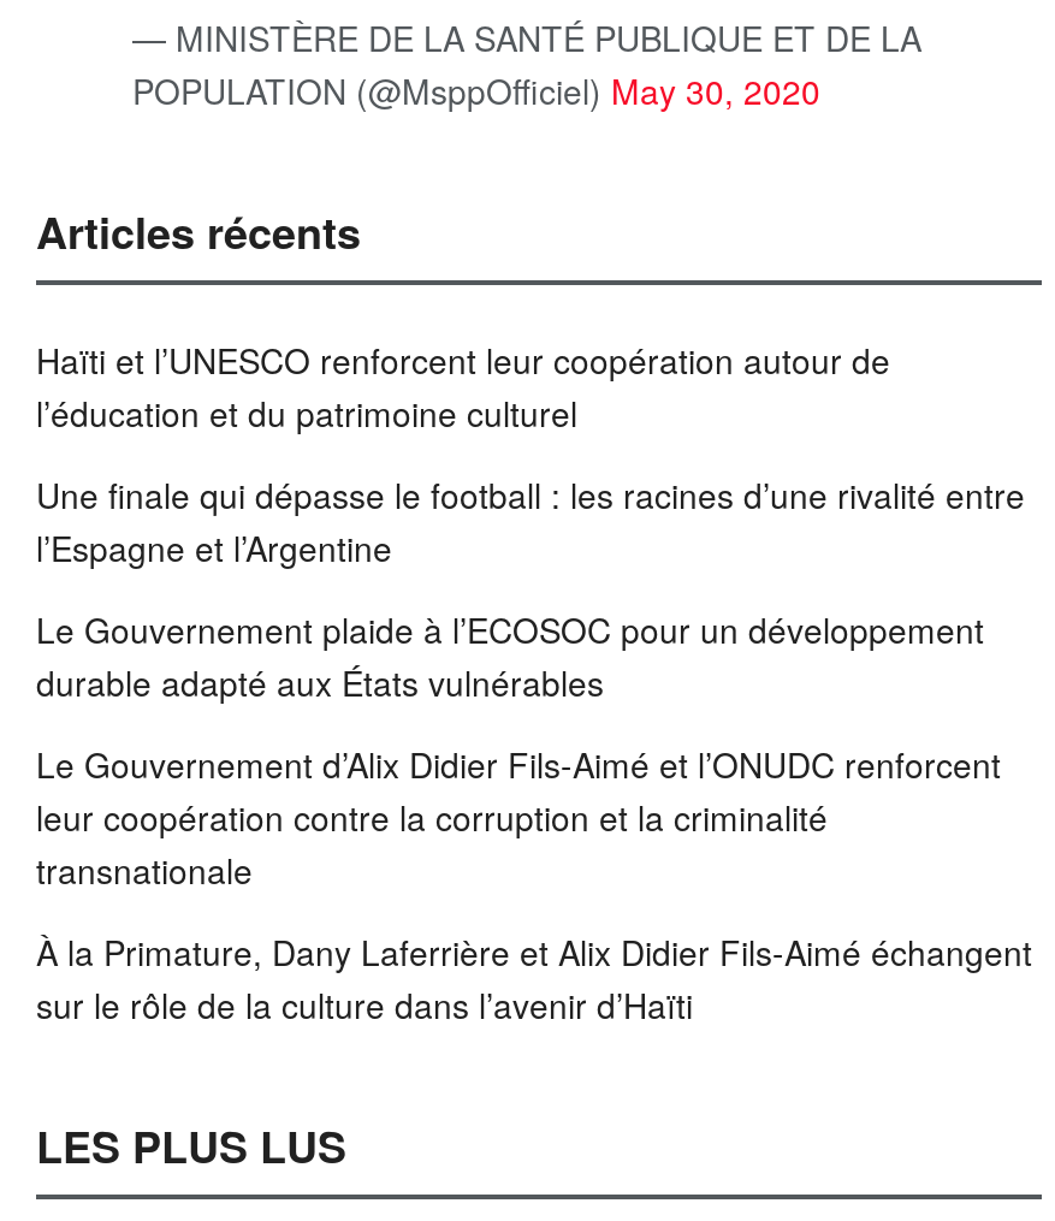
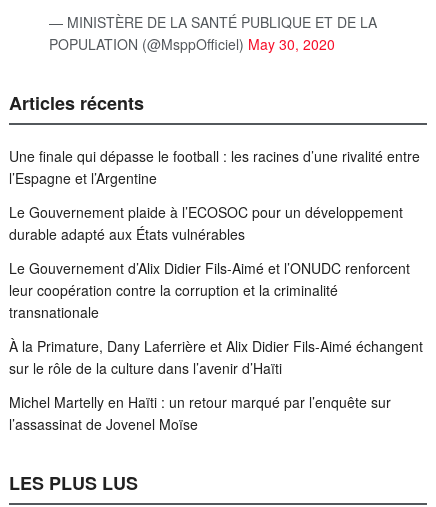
- Haïti et l’UNESCO renforcent leur coopération autour de
- l’éducation et du patrimoine culturel

moved up: Une finale qui dépasse le football : les racines d’une rivalité entre | l’Espagne et l’Argentine | Le Gouvernement plaide à l’ECOSOC pour un développement | ... | À la Primature, Dany Laferrière et Alix Didier Fils-Aimé échangent | sur le rôle de la culture dans l’avenir d’Haïti

+ Michel Martelly en Haïti : un retour marqué par l’enquête sur
+ l’assassinat de Jovenel Moïse
